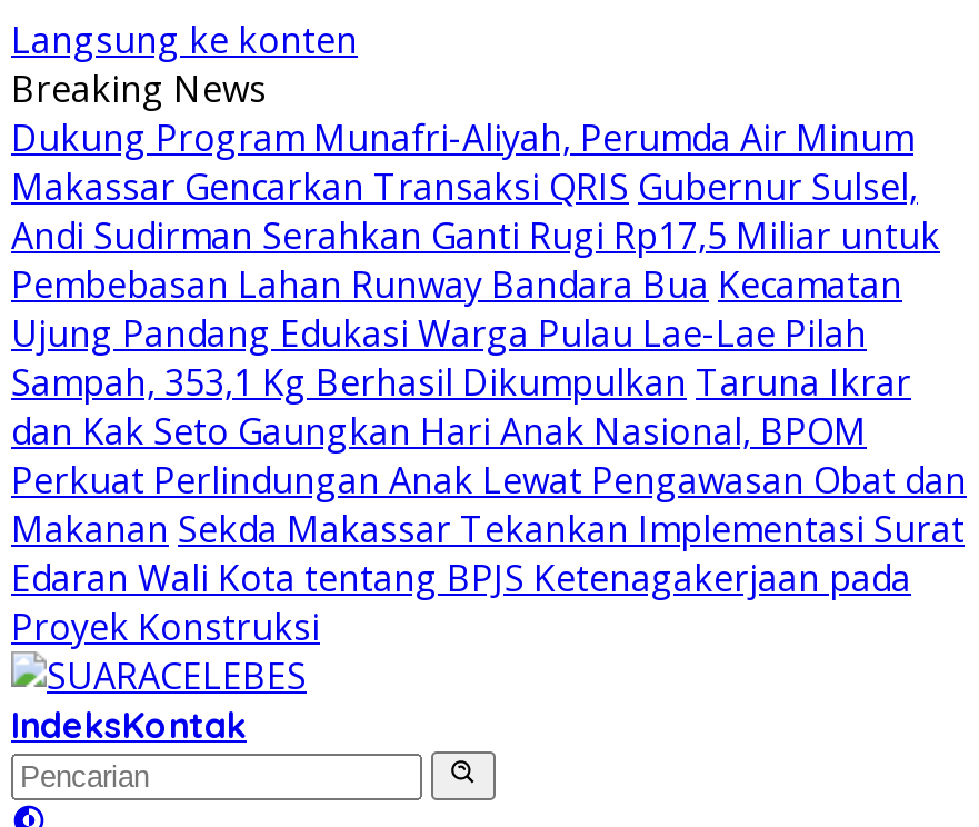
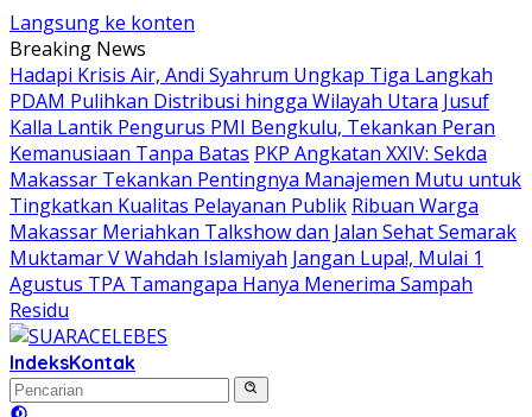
- Dukung Program Munafri-Aliyah, Perumda Air Minum
- Makassar Gencarkan Transaksi QRIS Gubernur Sulsel,
- Andi Sudirman Serahkan Ganti Rugi Rp17,5 Miliar untuk
- Pembebasan Lahan Runway Bandara Bua Kecamatan
- Ujung Pandang Edukasi Warga Pulau Lae-Lae Pilah
- Sampah, 353,1 Kg Berhasil Dikumpulkan Taruna Ikrar
- dan Kak Seto Gaungkan Hari Anak Nasional, BPOM
- Perkuat Perlindungan Anak Lewat Pengawasan Obat dan
- Makanan Sekda Makassar Tekankan Implementasi Surat
- Edaran Wali Kota tentang BPJS Ketenagakerjaan pada
- Proyek Konstruksi
+ Hadapi Krisis Air, Andi Syahrum Ungkap Tiga Langkah
+ PDAM Pulihkan Distribusi hingga Wilayah Utara Jusuf
+ Kalla Lantik Pengurus PMI Bengkulu, Tekankan Peran
+ Kemanusiaan Tanpa Batas PKP Angkatan XXIV: Sekda
+ Makassar Tekankan Pentingnya Manajemen Mutu untuk
+ Tingkatkan Kualitas Pelayanan Publik Ribuan Warga
+ Makassar Meriahkan Talkshow dan Jalan Sehat Semarak
+ Muktamar V Wahdah Islamiyah Jangan Lupa!, Mulai 1
+ Agustus TPA Tamangapa Hanya Menerima Sampah
+ Residu
